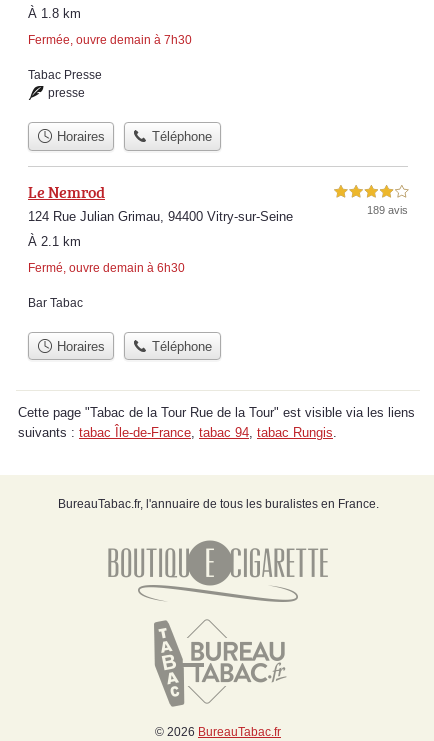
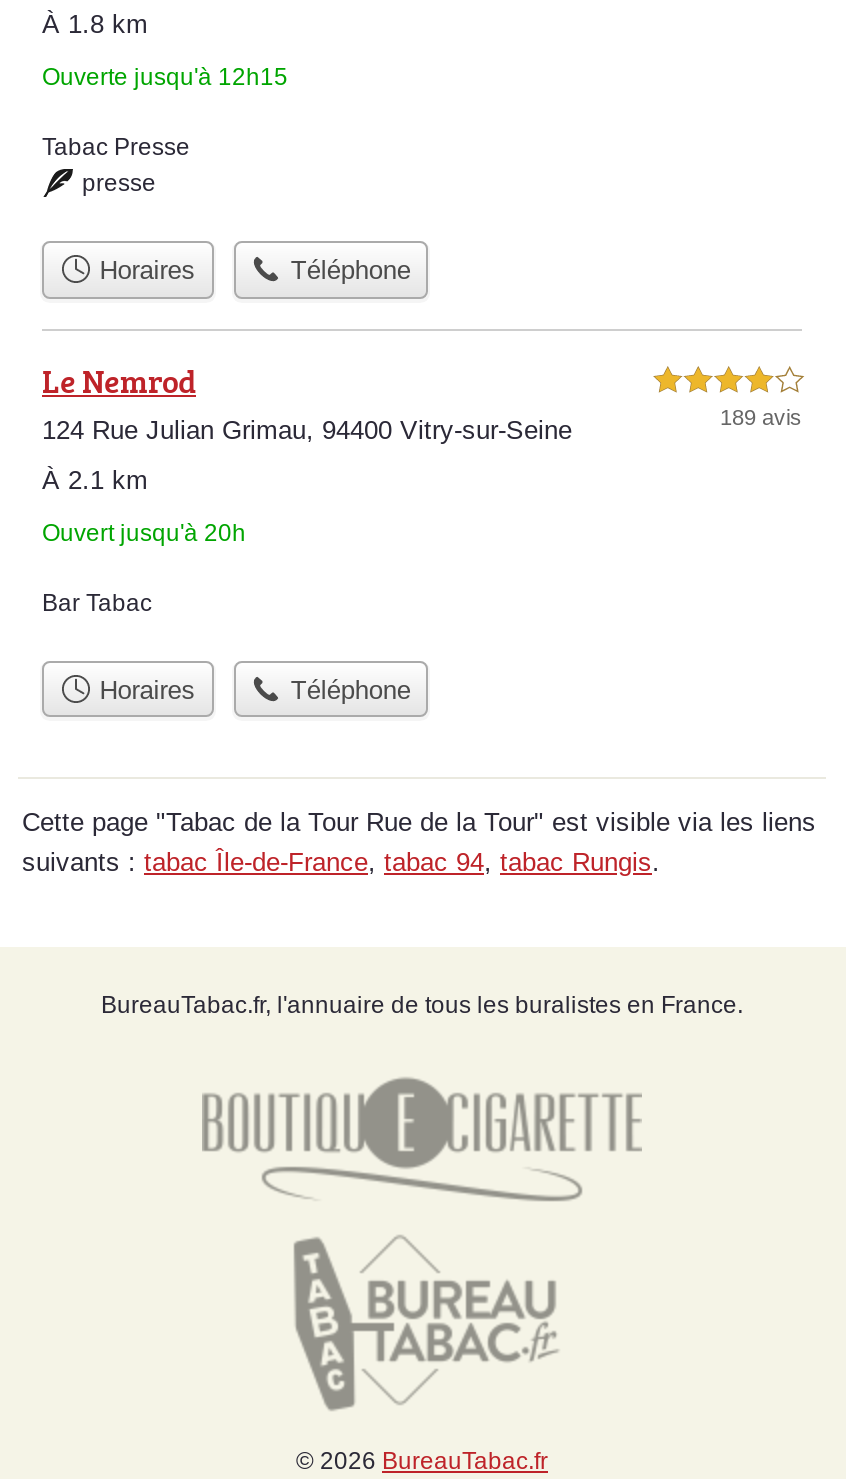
- Fermée, ouvre demain à 7h30
+ Ouverte jusqu'à 12h15

- Fermé, ouvre demain à 6h30
+ Ouvert jusqu'à 20h
